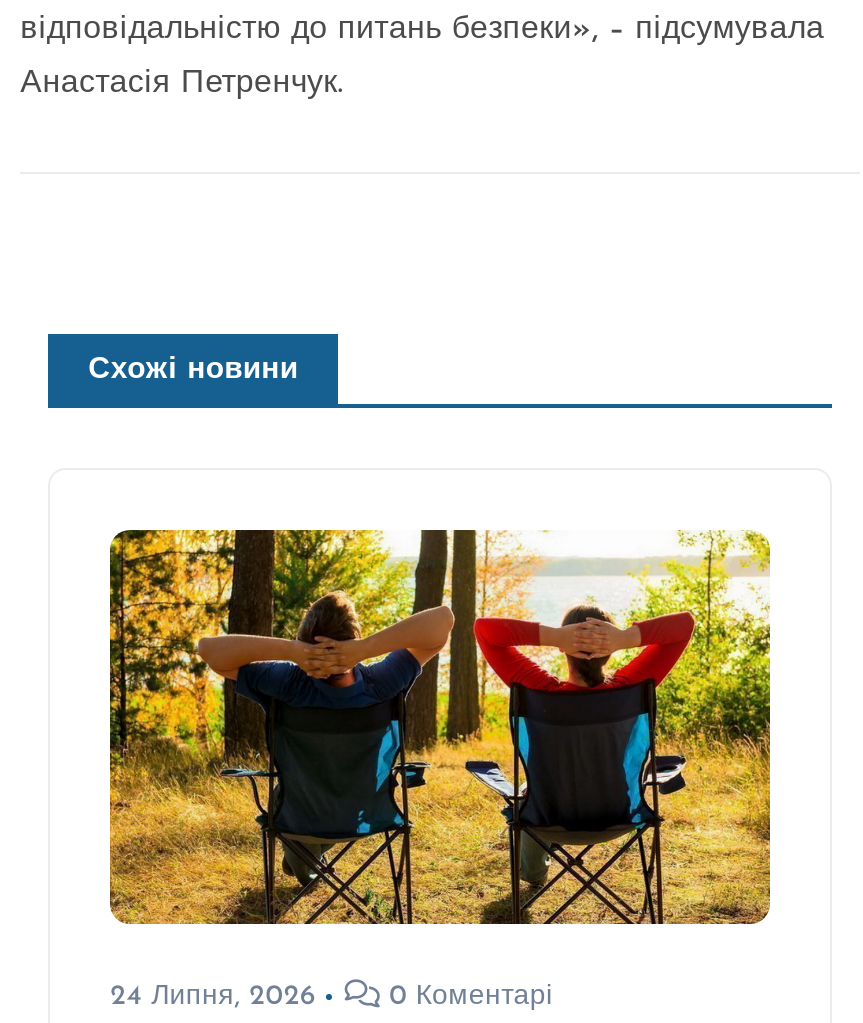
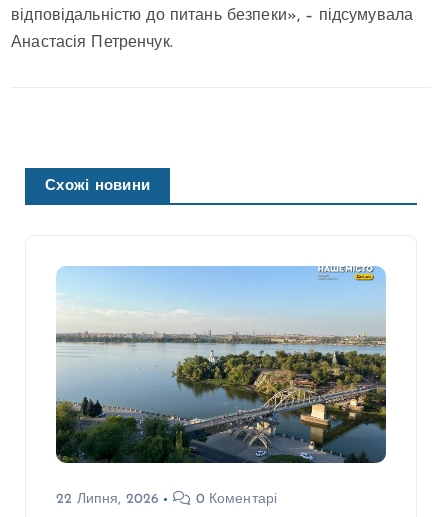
- [image]
- 24 Липня, 2026
+ [image]
+ 22 Липня, 2026
